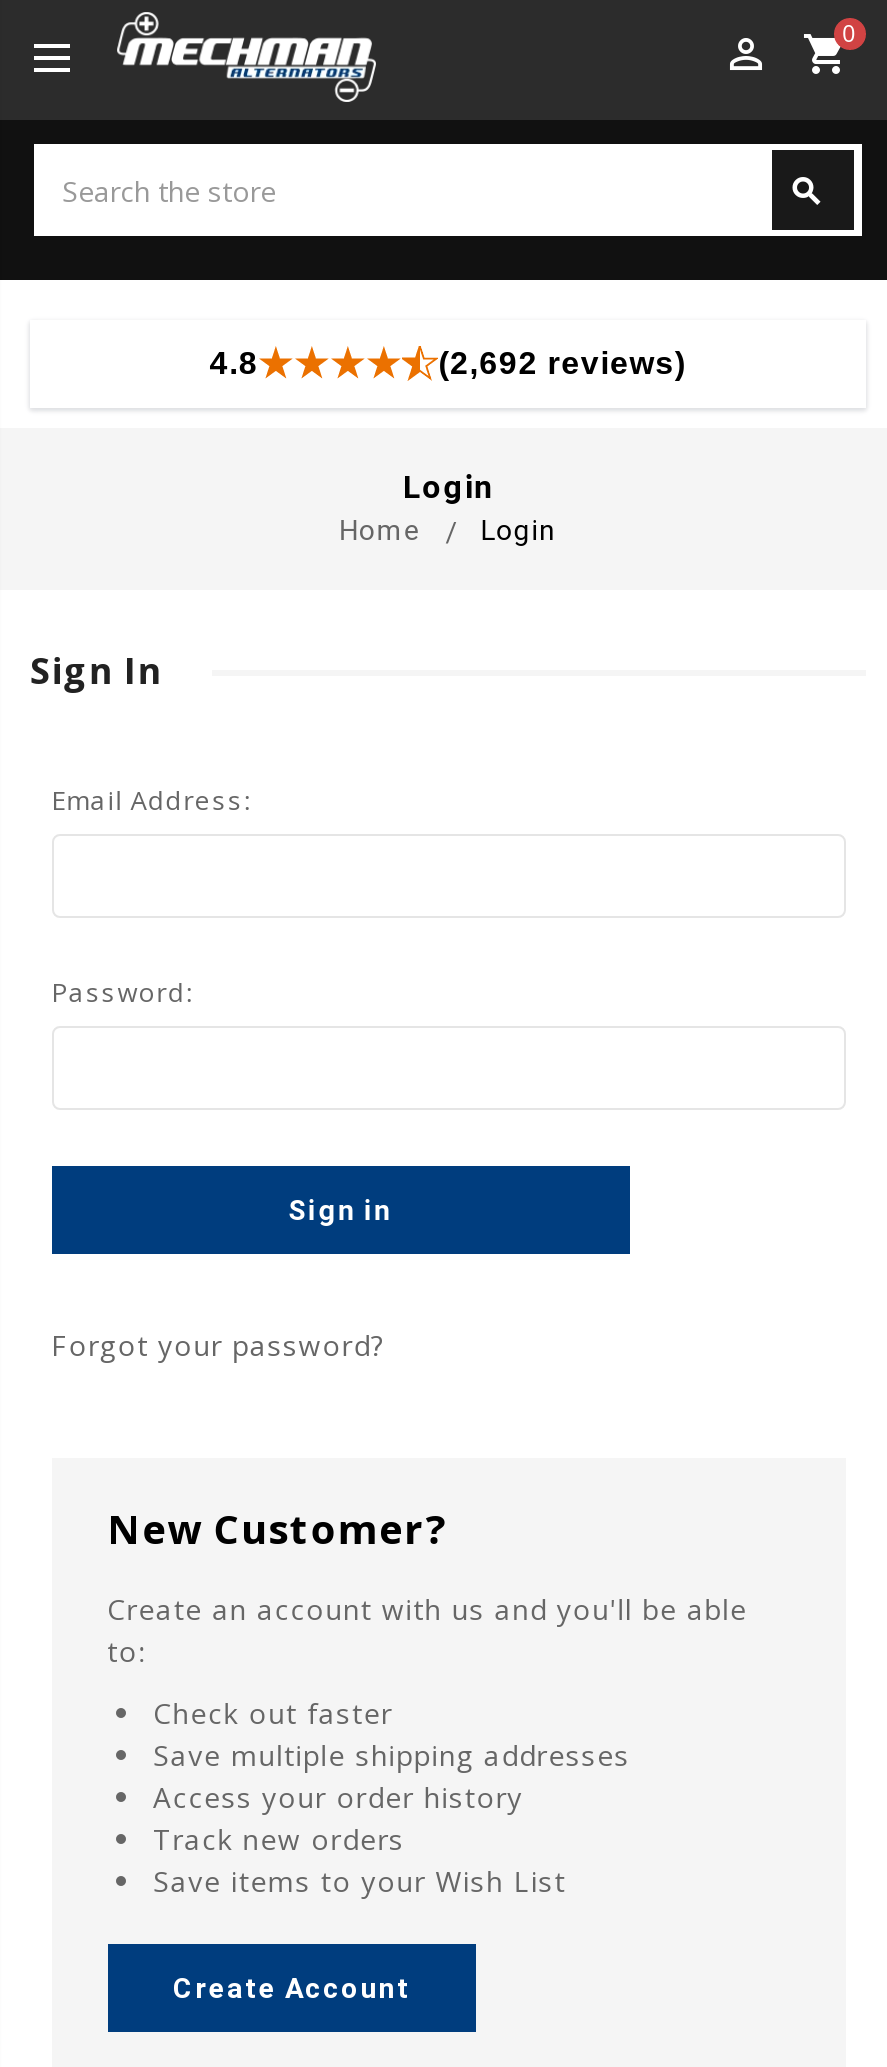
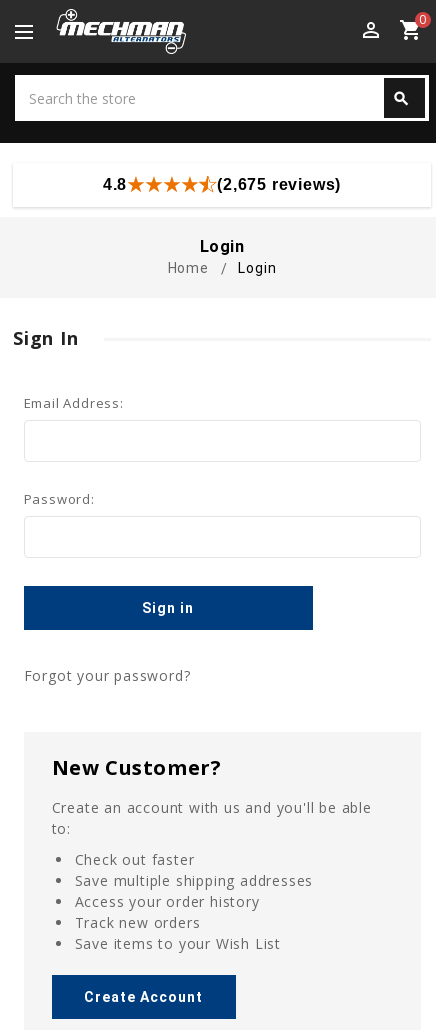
- (2,692 reviews)
+ (2,675 reviews)
